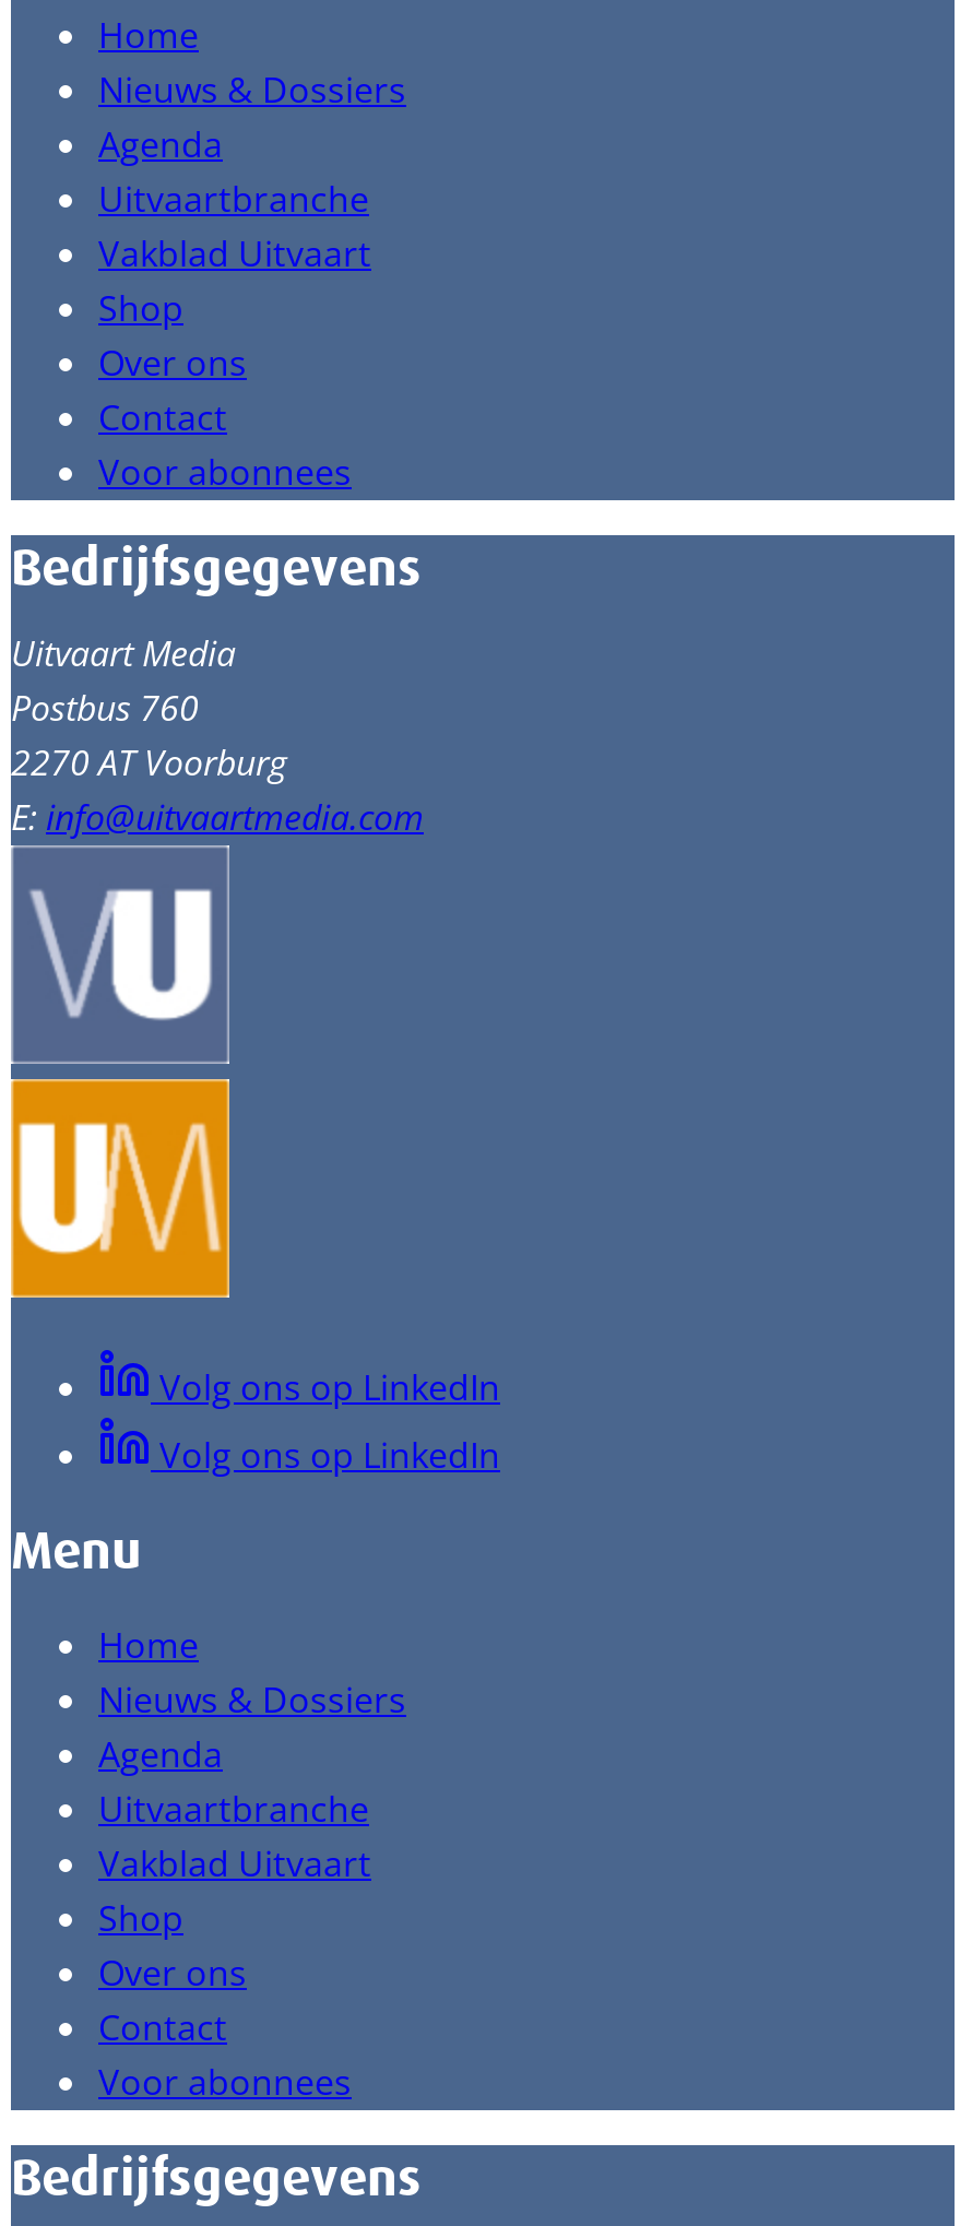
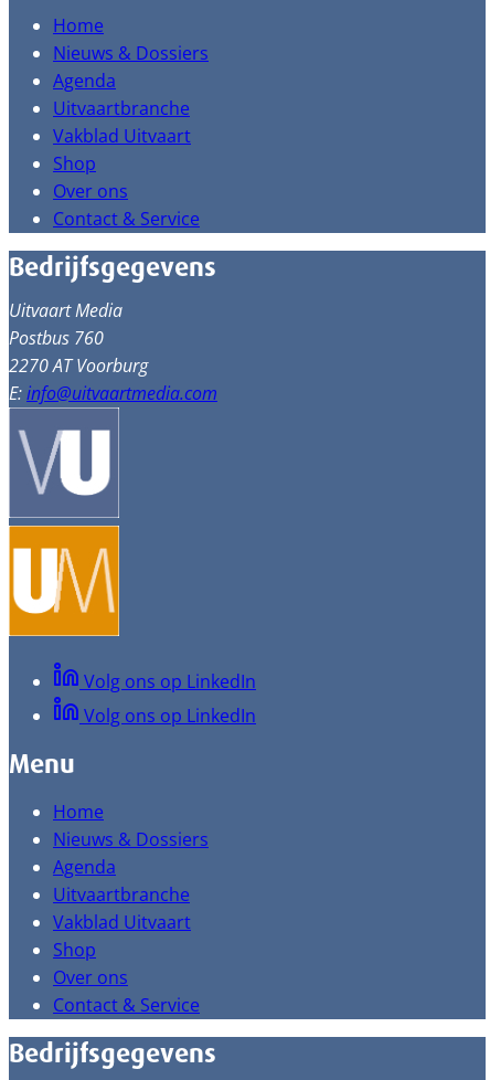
- Contact
- Voor abonnees
+ Contact & Service

- Contact
- Voor abonnees
+ Contact & Service
